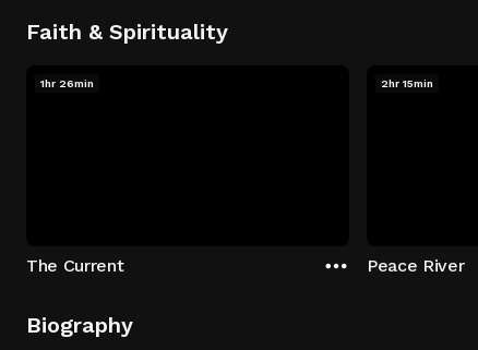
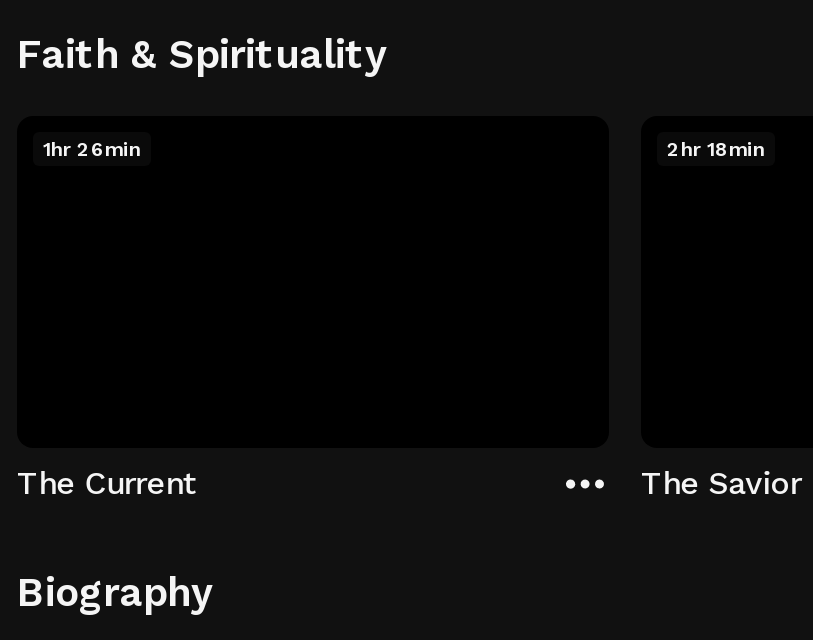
- 2hr 15min
+ 2hr 18min

- Peace River
+ The Savior
